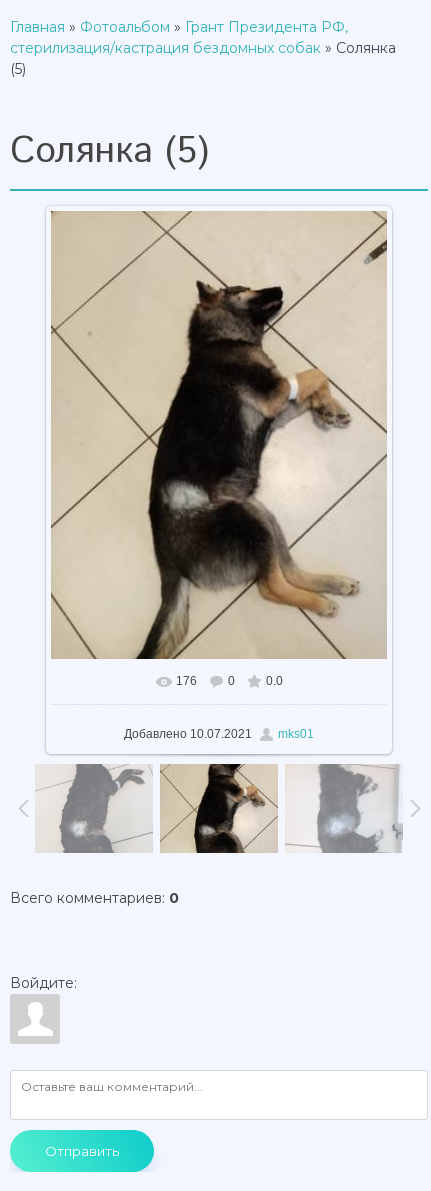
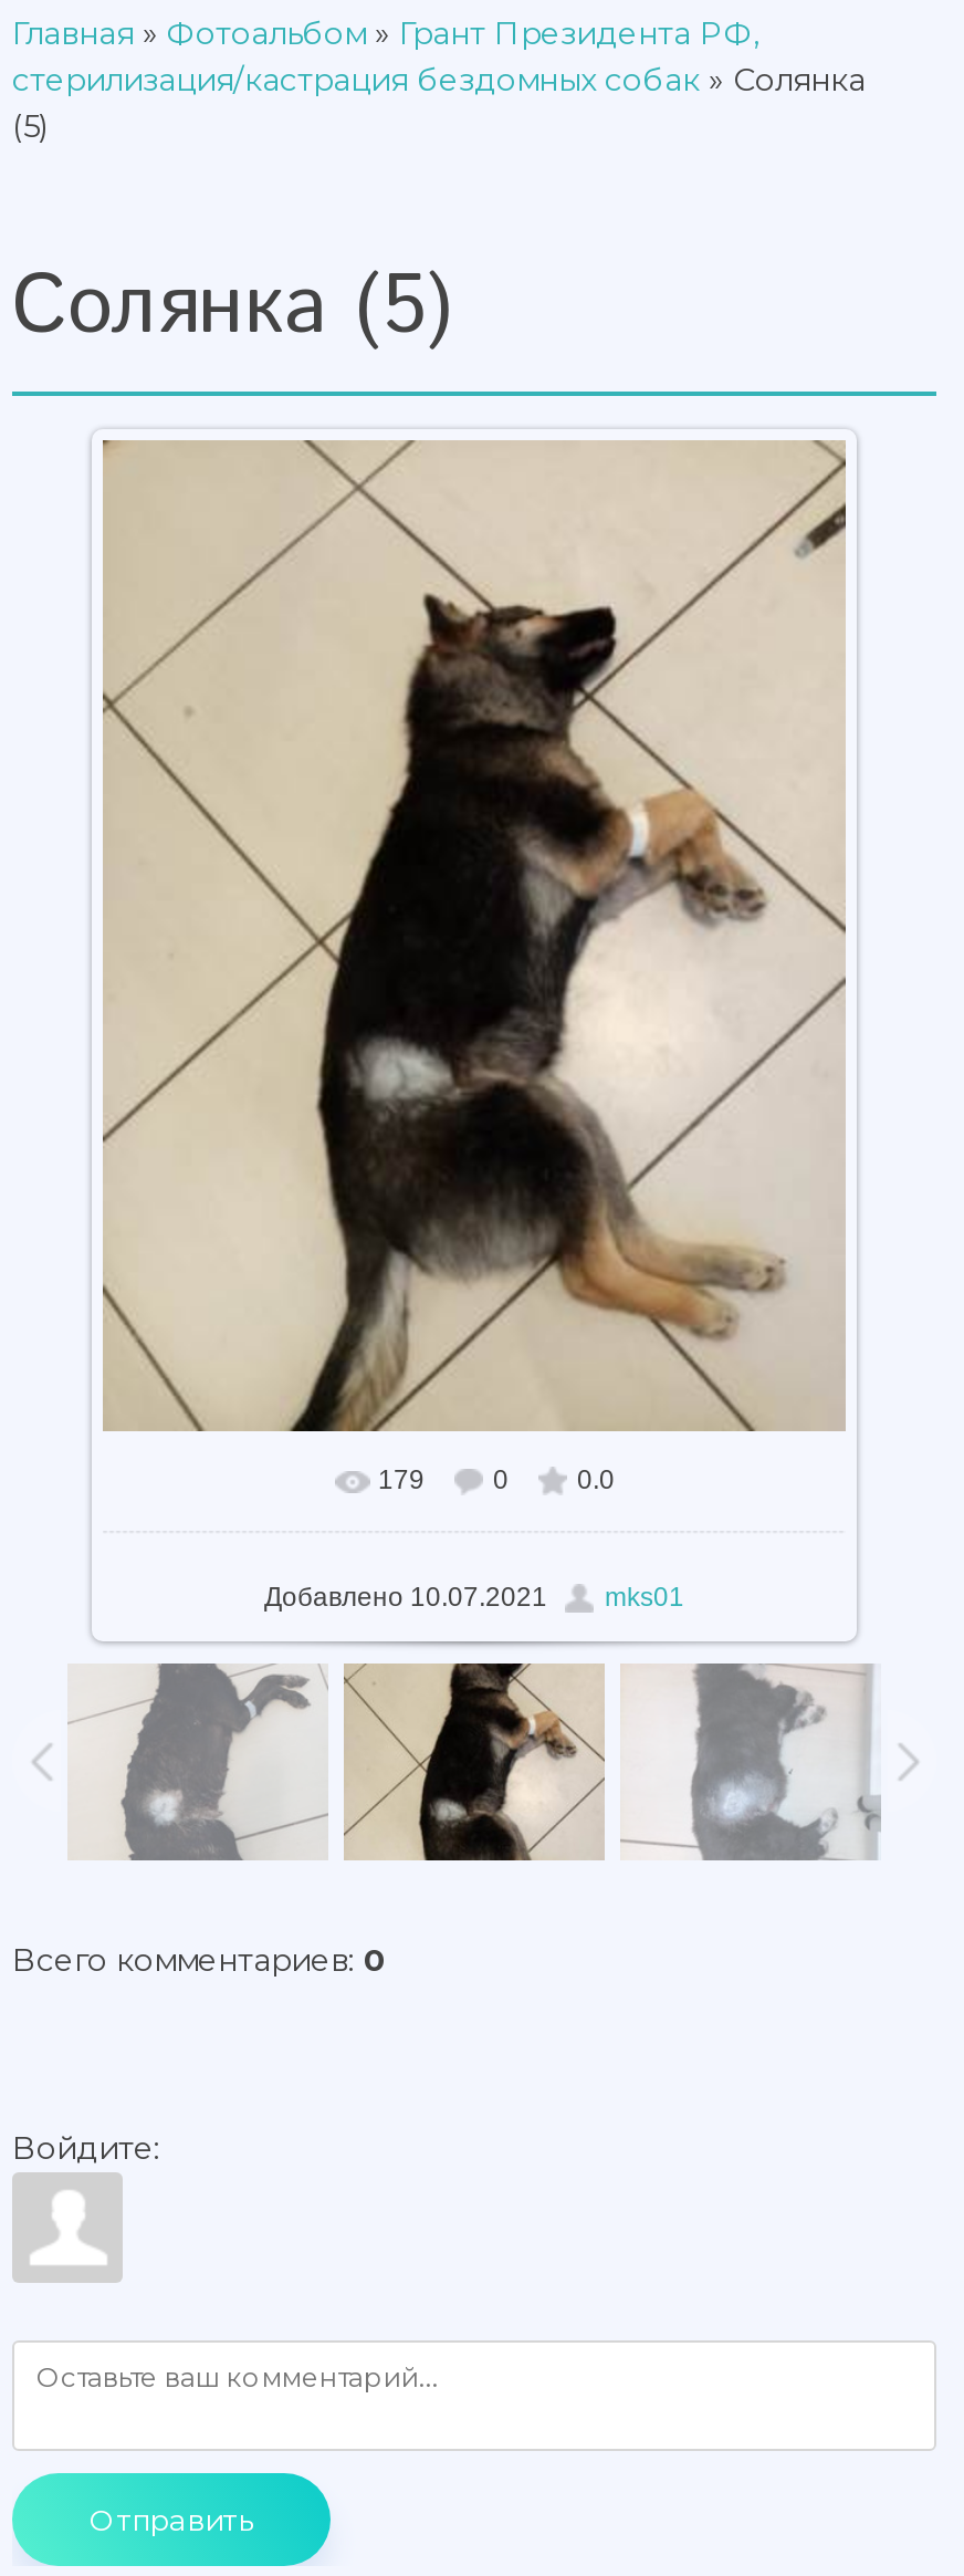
- 176
+ 179
